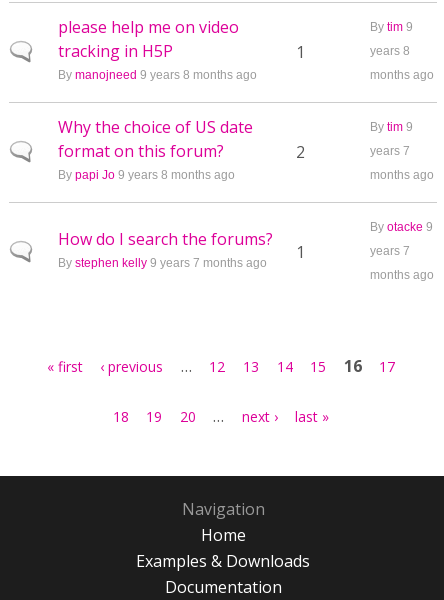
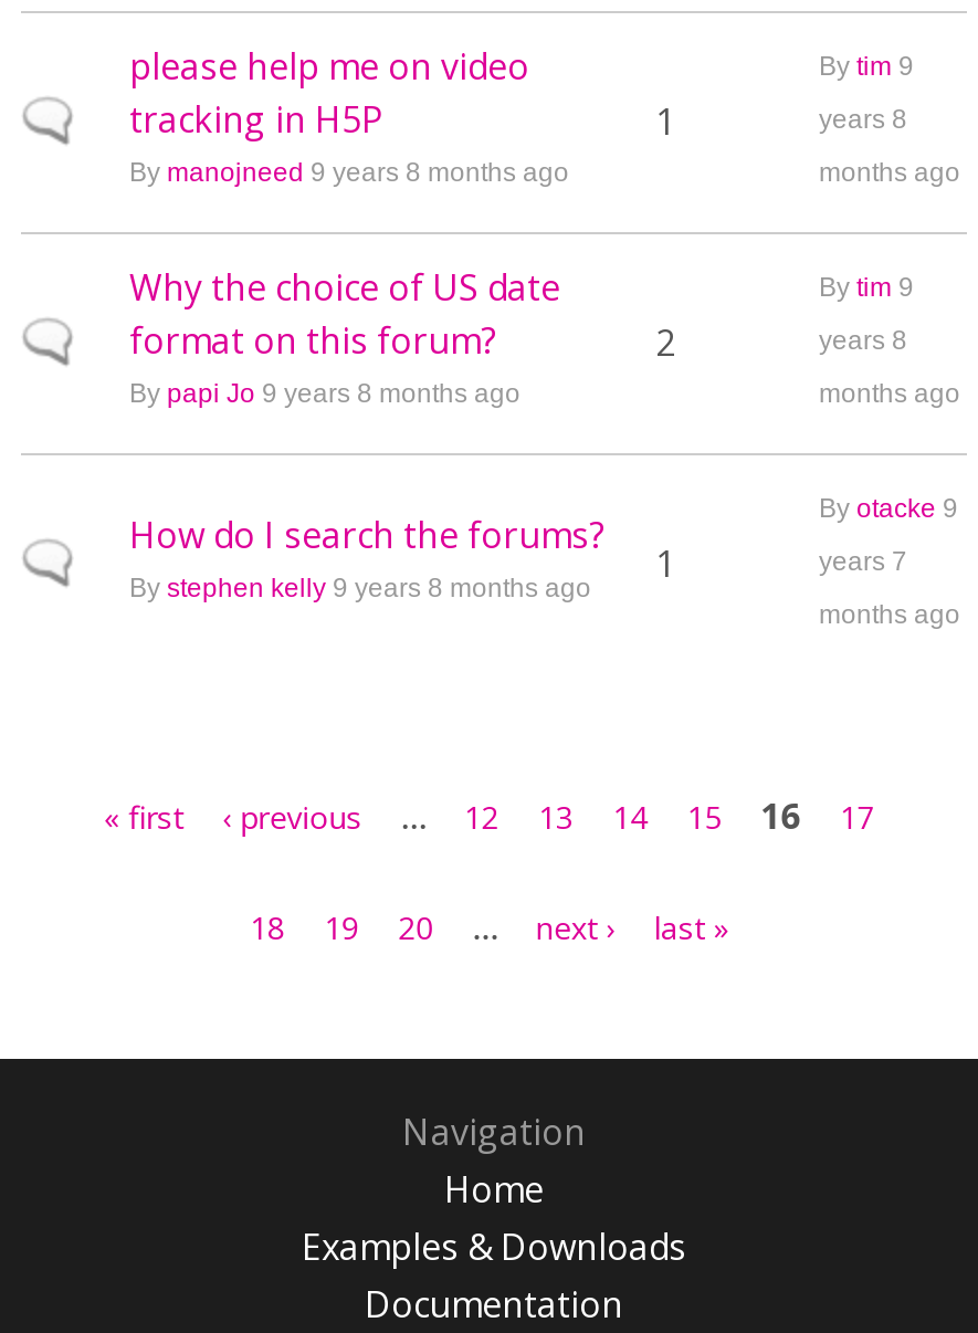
- years 7
+ years 8

- By stephen kelly 9 years 7 months ago
+ By stephen kelly 9 years 8 months ago
